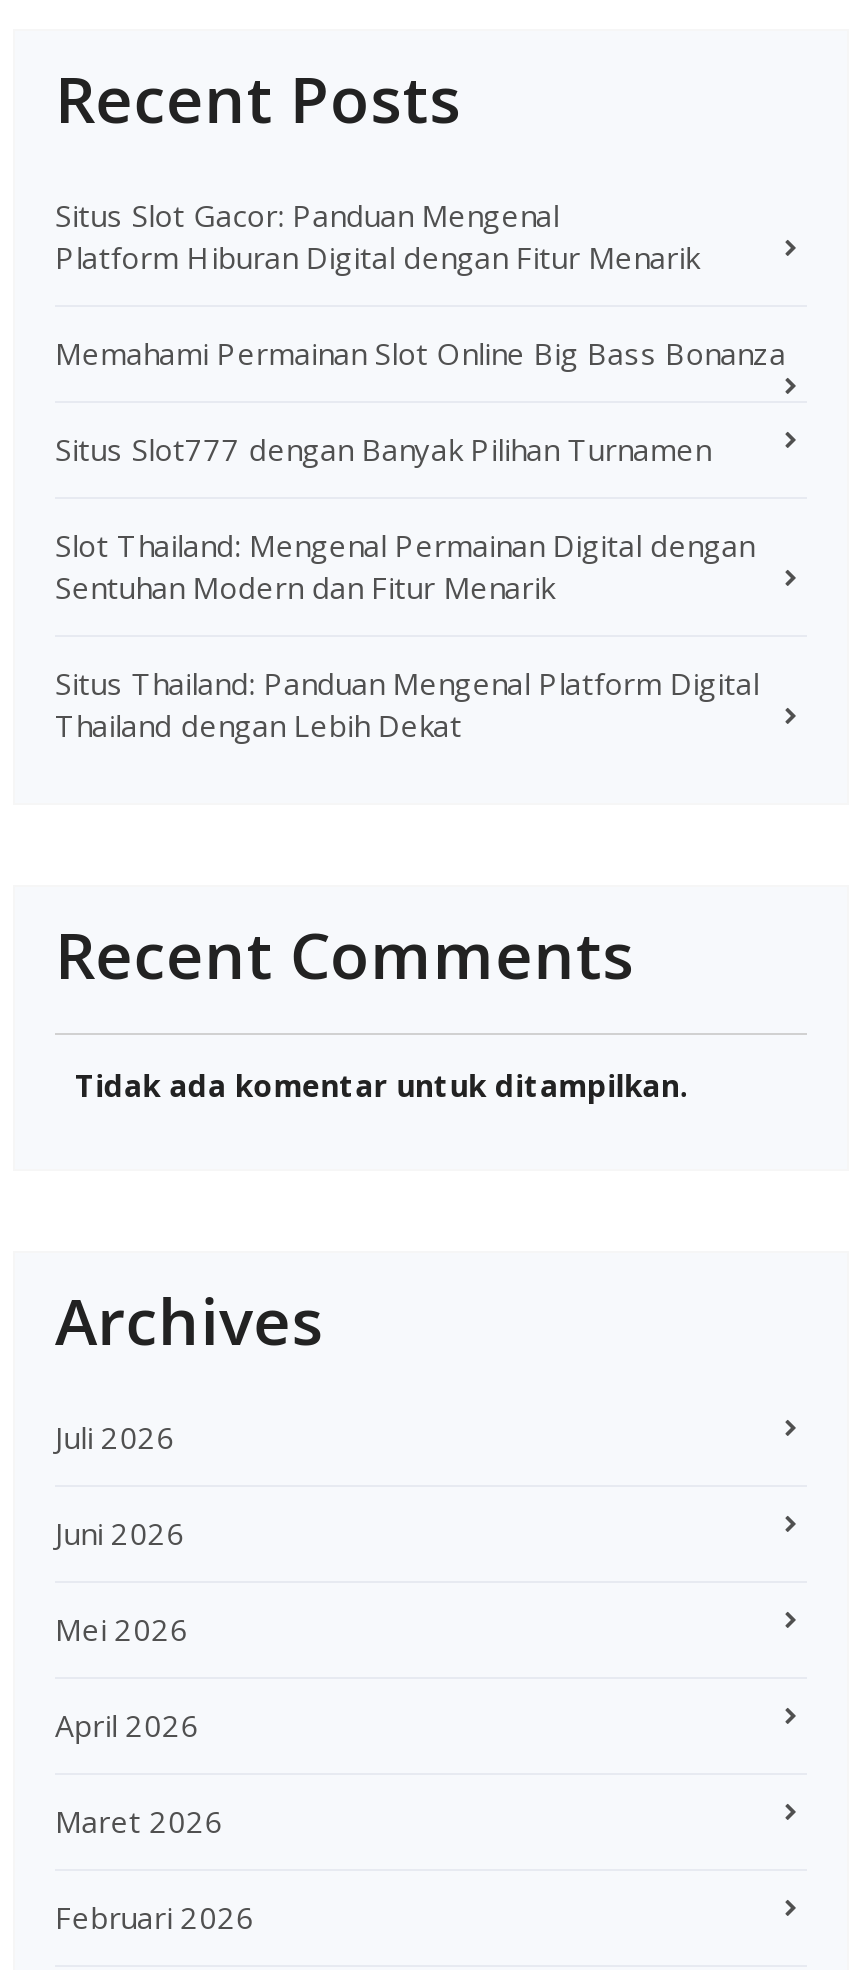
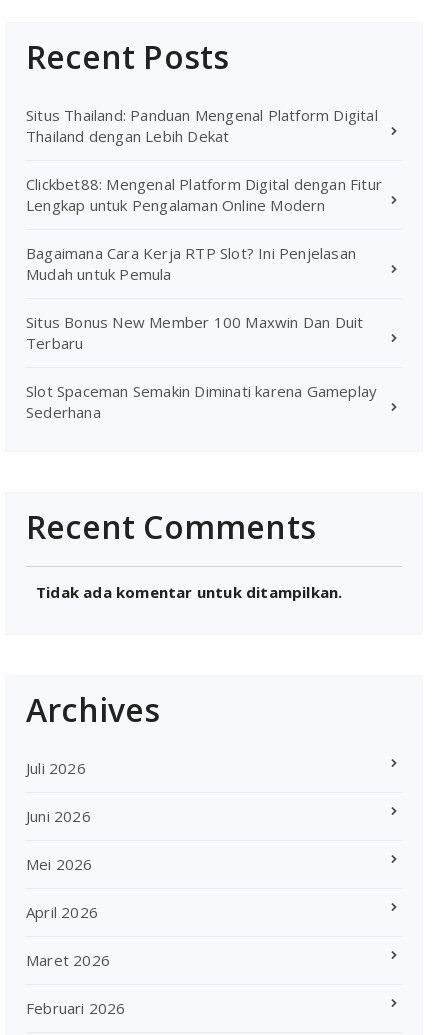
- Situs Slot Gacor: Panduan Mengenal
- Platform Hiburan Digital dengan Fitur Menarik
- Memahami Permainan Slot Online Big Bass Bonanza
- Situs Slot777 dengan Banyak Pilihan Turnamen
- Slot Thailand: Mengenal Permainan Digital dengan
- Sentuhan Modern dan Fitur Menarik

moved up: Situs Thailand: Panduan Mengenal Platform Digital | Thailand dengan Lebih Dekat

+ Clickbet88: Mengenal Platform Digital dengan Fitur
+ Lengkap untuk Pengalaman Online Modern
+ Bagaimana Cara Kerja RTP Slot? Ini Penjelasan
+ Mudah untuk Pemula
+ Situs Bonus New Member 100 Maxwin Dan Duit
+ Terbaru
+ Slot Spaceman Semakin Diminati karena Gameplay
+ Sederhana
